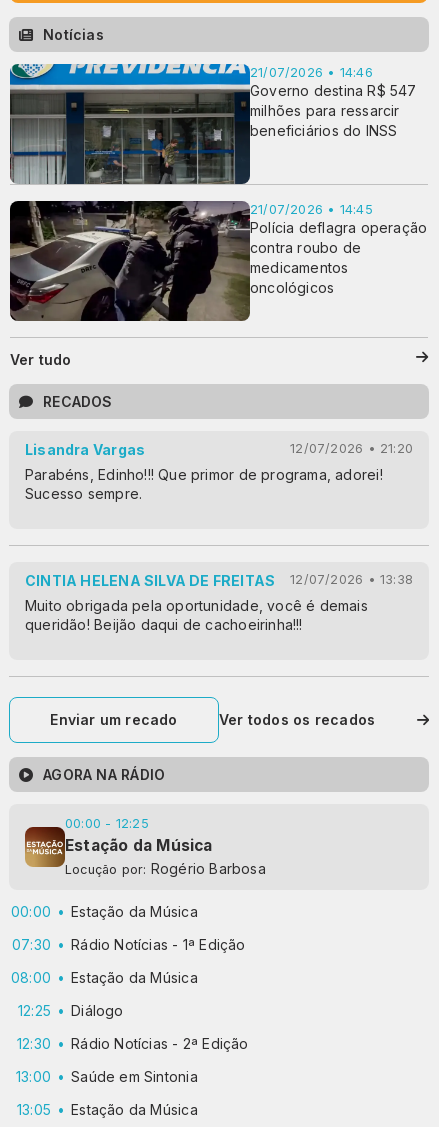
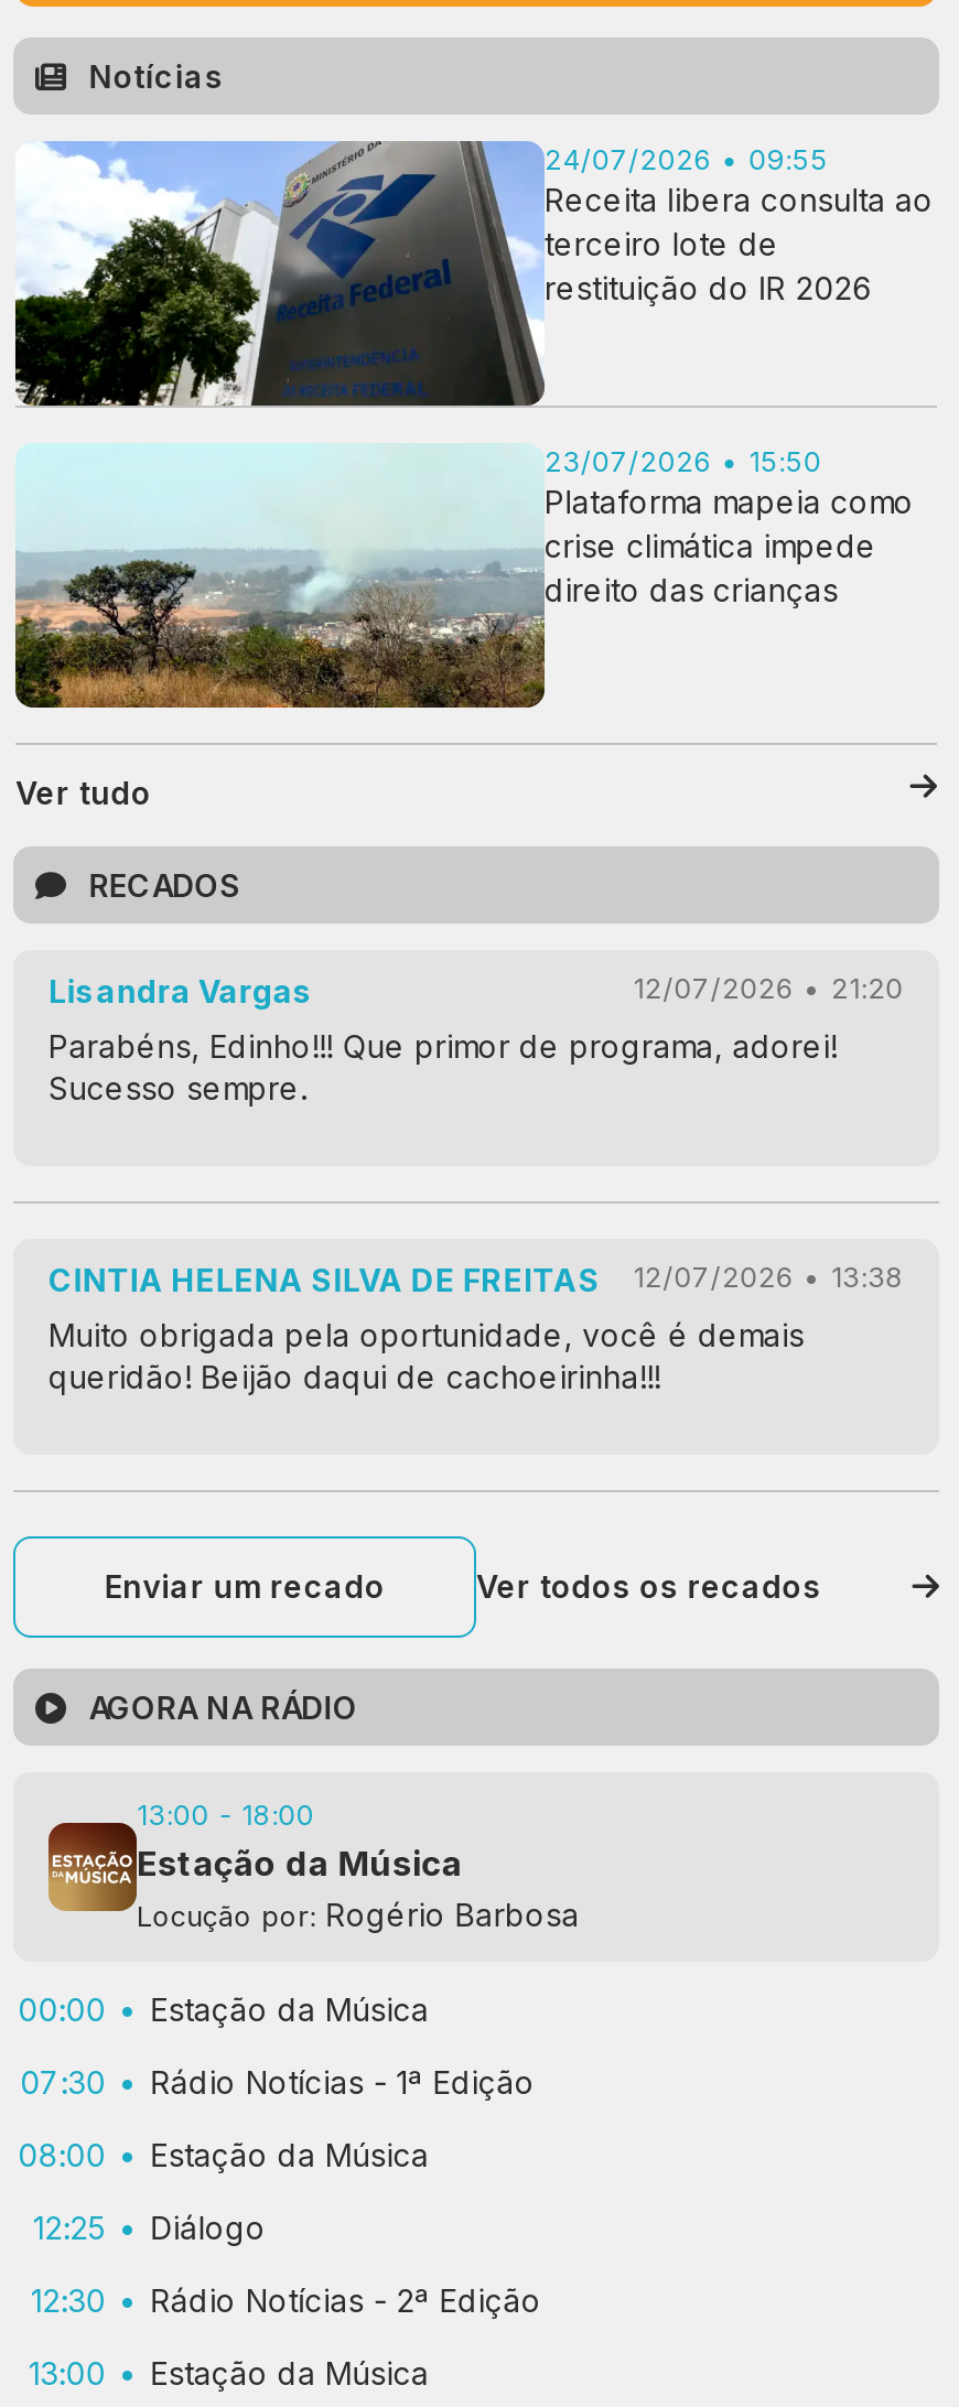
- [image]
- 21/07/2026 • 14:46
- Governo destina R$ 547
- milhões para ressarcir
- beneficiários do INSS
+ [image]
+ 24/07/2026 • 09:55
+ Receita libera consulta ao
+ terceiro lote de
+ restituição do IR 2026

- [image]
- 21/07/2026 • 14:45
- Polícia deflagra operação
- contra roubo de
- medicamentos
- oncológicos
+ [image]
+ 23/07/2026 • 15:50
+ Plataforma mapeia como
+ crise climática impede
+ direito das crianças

- 00:00 - 12:25
+ 13:00 - 18:00

- Saúde em Sintonia
- 13:05
